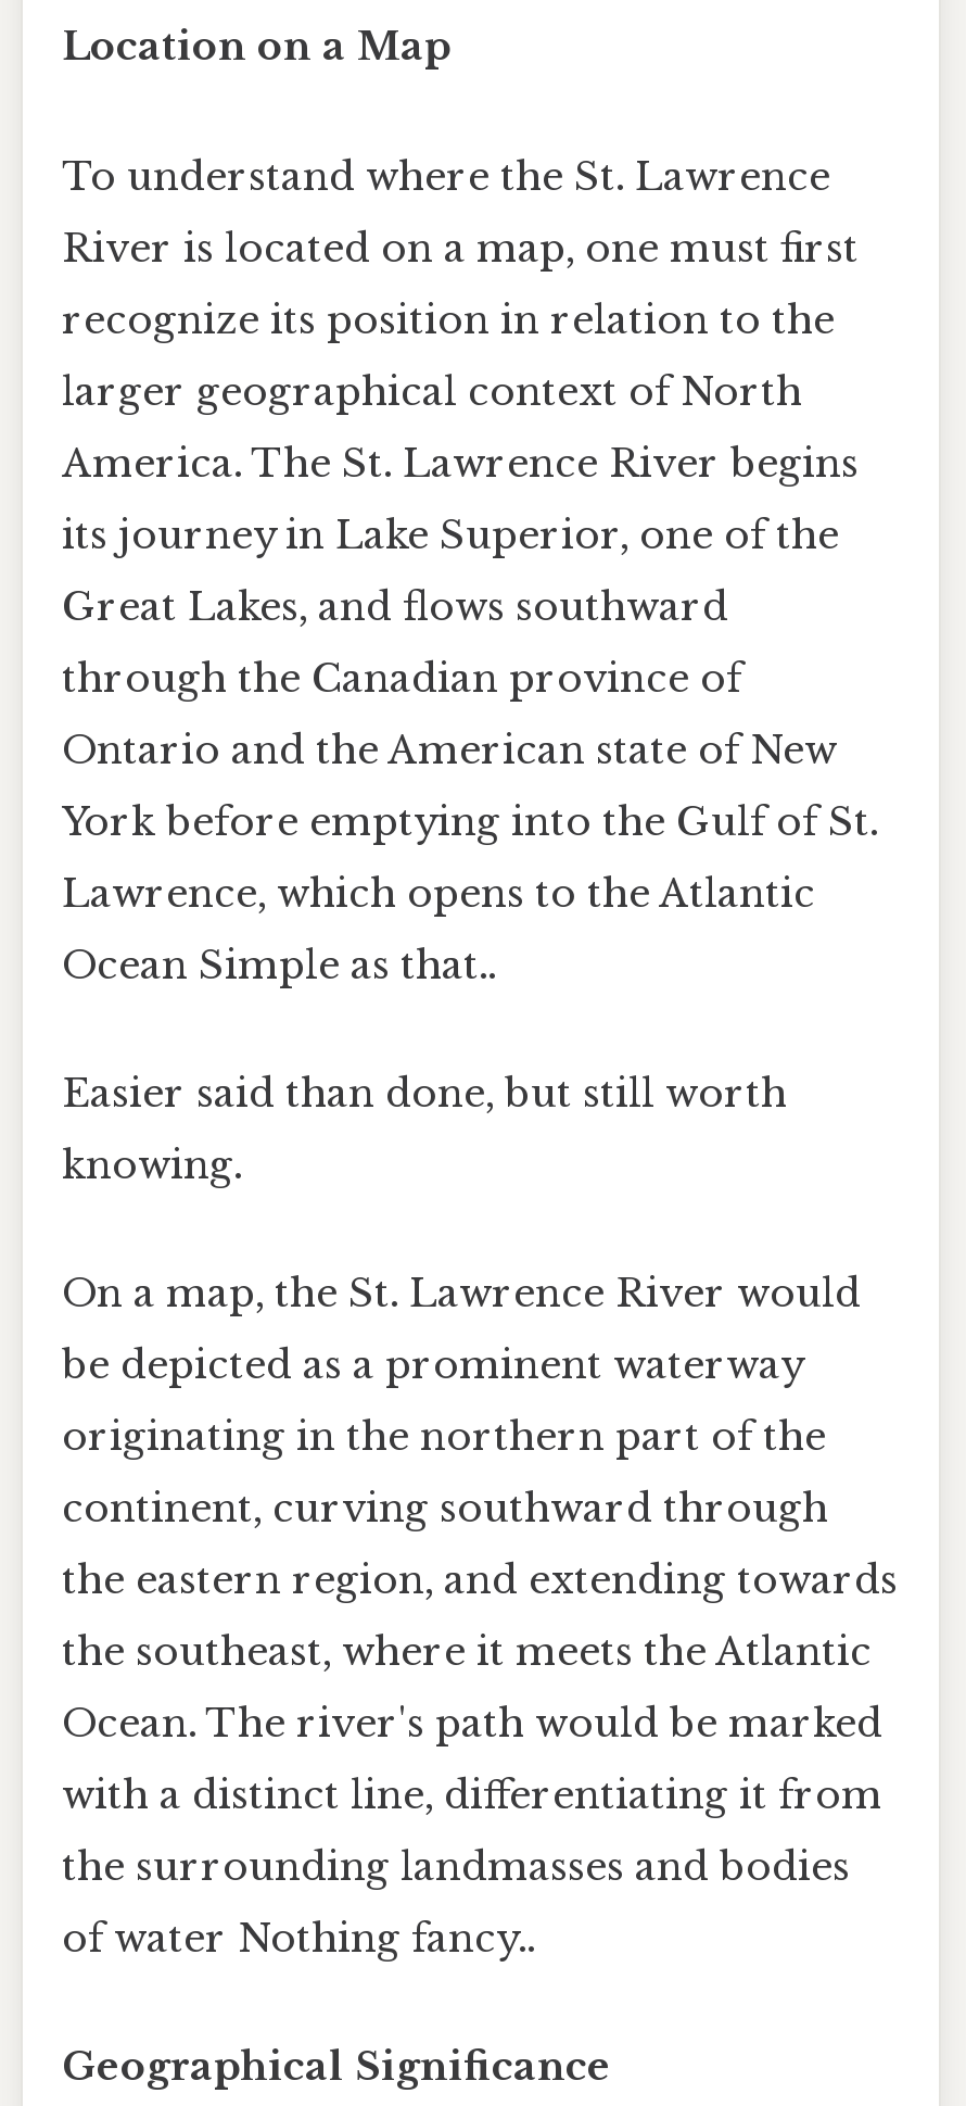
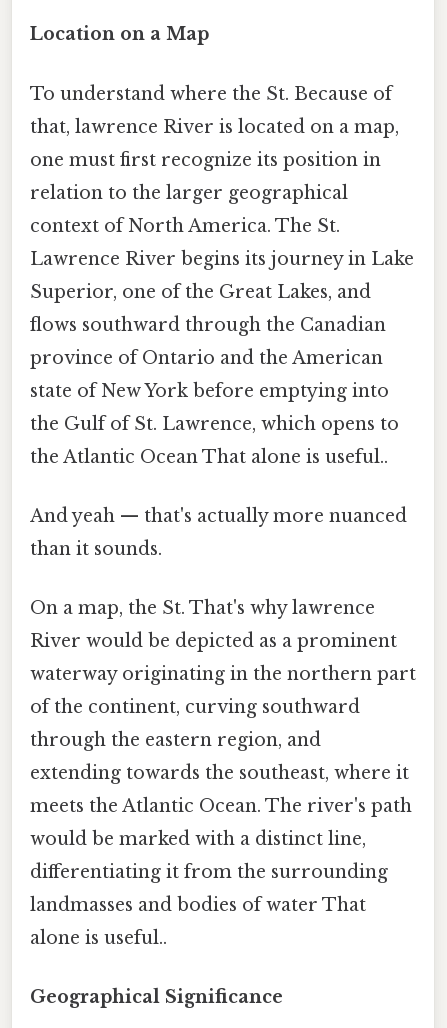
- To understand where the St. Lawrence
- River is located on a map, one must first
- recognize its position in relation to the
- larger geographical context of North
- America. The St. Lawrence River begins
- its journey in Lake Superior, one of the
- Great Lakes, and flows southward
- through the Canadian province of
- Ontario and the American state of New
- York before emptying into the Gulf of St.
- Lawrence, which opens to the Atlantic
- Ocean Simple as that..
- Easier said than done, but still worth
- knowing.
- On a map, the St. Lawrence River would
- be depicted as a prominent waterway
- originating in the northern part of the
- continent, curving southward through
- the eastern region, and extending towards
- the southeast, where it meets the Atlantic
- Ocean. The river's path would be marked
- with a distinct line, differentiating it from
- the surrounding landmasses and bodies
- of water Nothing fancy..
+ To understand where the St. Because of
+ that, lawrence River is located on a map,
+ one must first recognize its position in
+ relation to the larger geographical
+ context of North America. The St.
+ Lawrence River begins its journey in Lake
+ Superior, one of the Great Lakes, and
+ flows southward through the Canadian
+ province of Ontario and the American
+ state of New York before emptying into
+ the Gulf of St. Lawrence, which opens to
+ the Atlantic Ocean That alone is useful..
+ And yeah — that's actually more nuanced
+ than it sounds.
+ On a map, the St. That's why lawrence
+ River would be depicted as a prominent
+ waterway originating in the northern part
+ of the continent, curving southward
+ through the eastern region, and
+ extending towards the southeast, where it
+ meets the Atlantic Ocean. The river's path
+ would be marked with a distinct line,
+ differentiating it from the surrounding
+ landmasses and bodies of water That
+ alone is useful..
